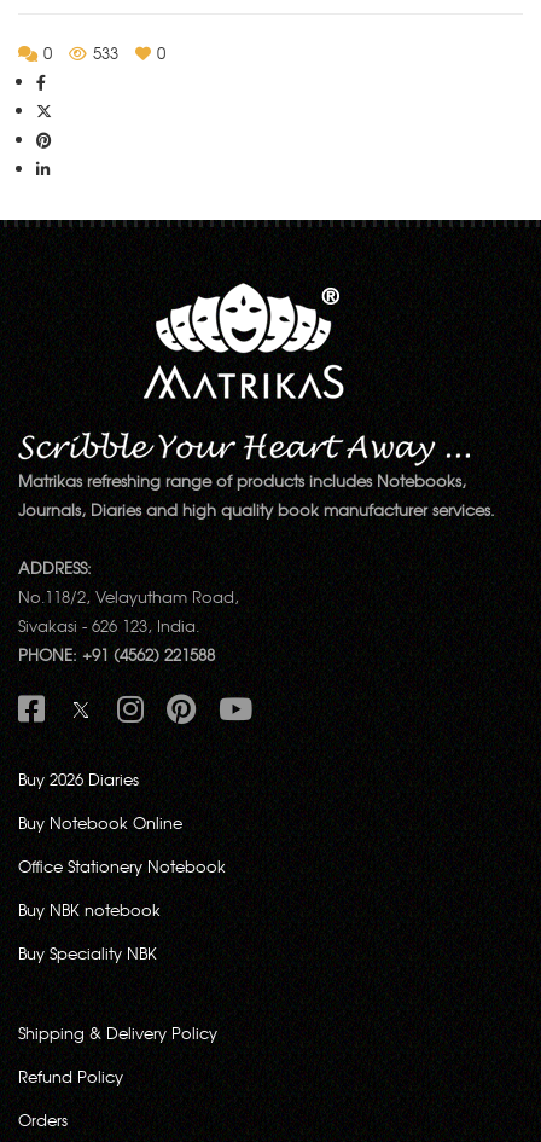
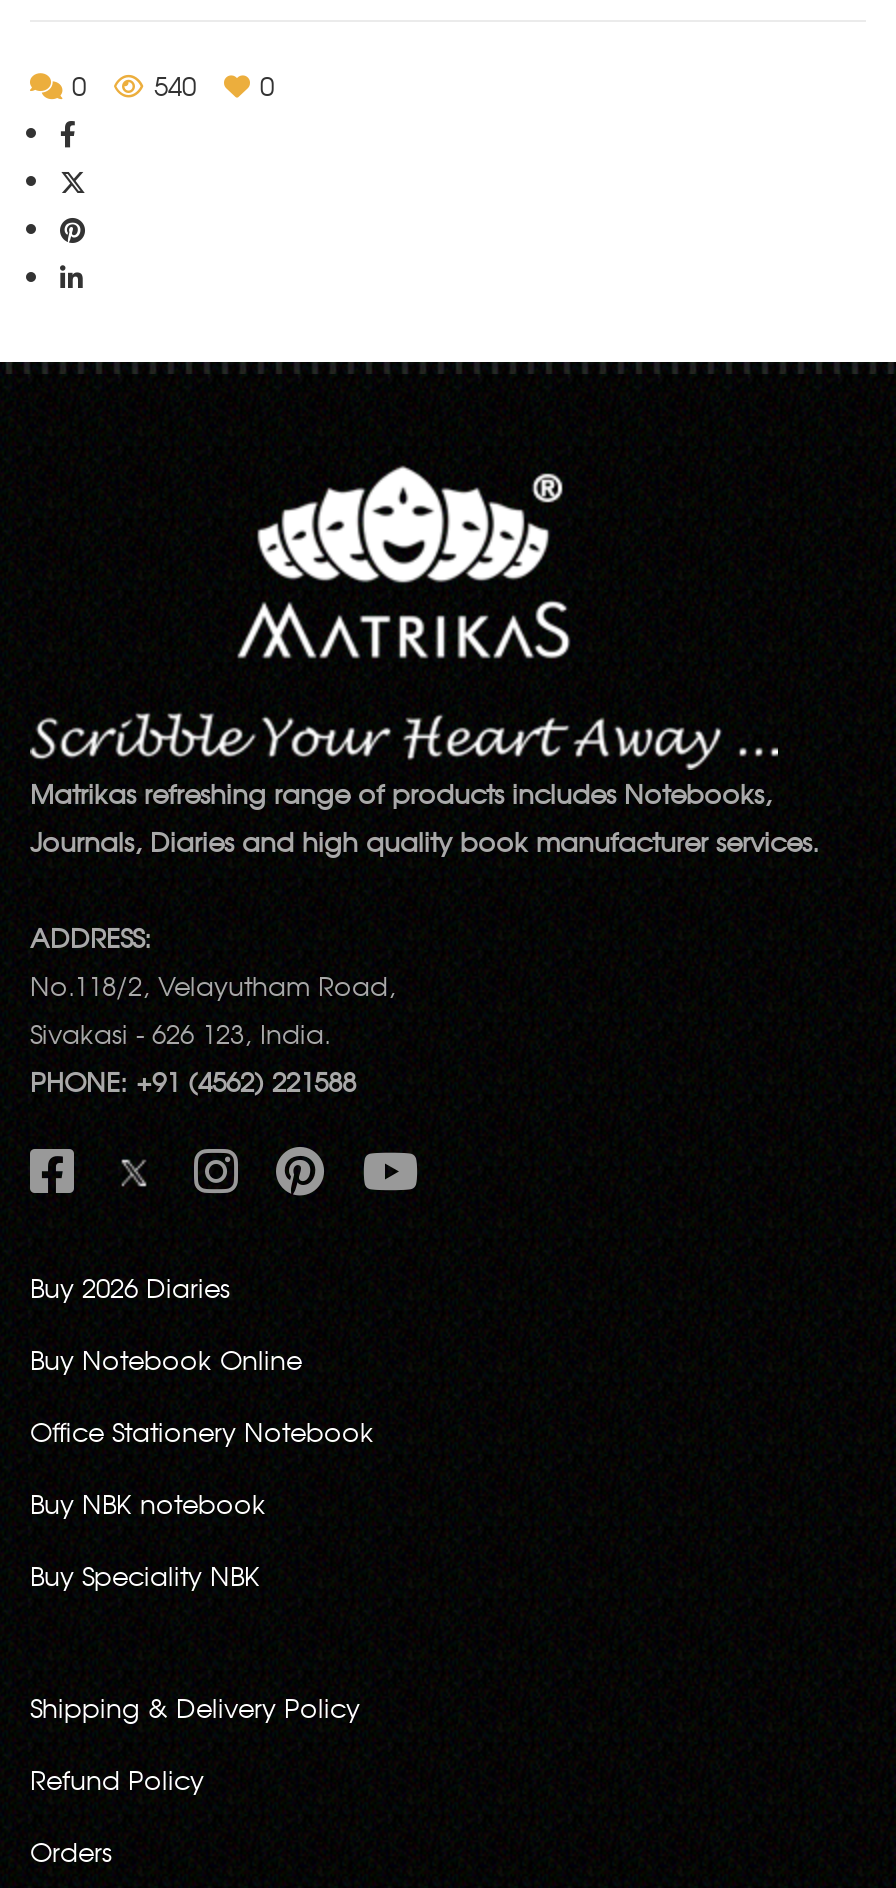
- 0 533 0
+ 0 540 0
